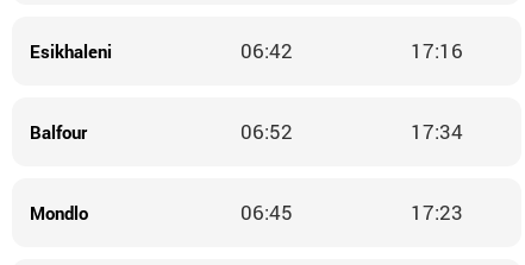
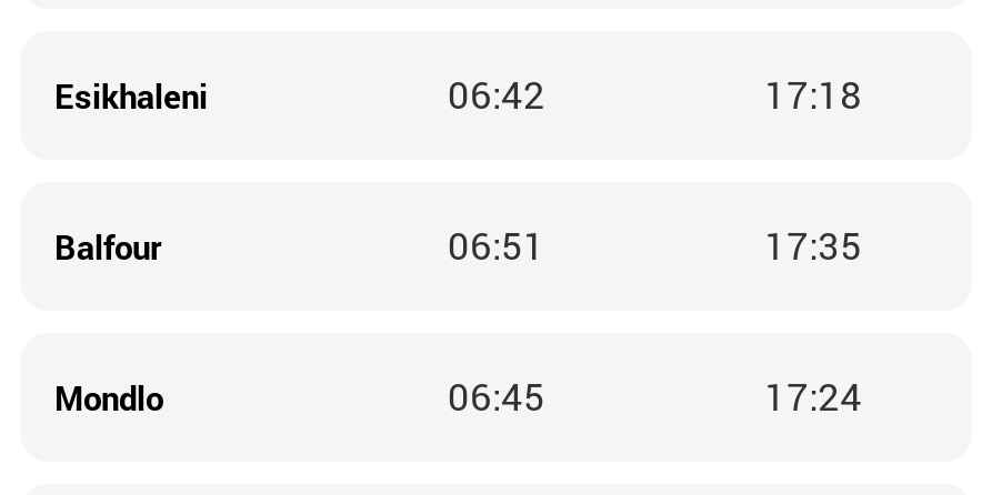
- 17:16
+ 17:18

- 06:52
+ 06:51

- 17:34
+ 17:35

- 17:23
+ 17:24
